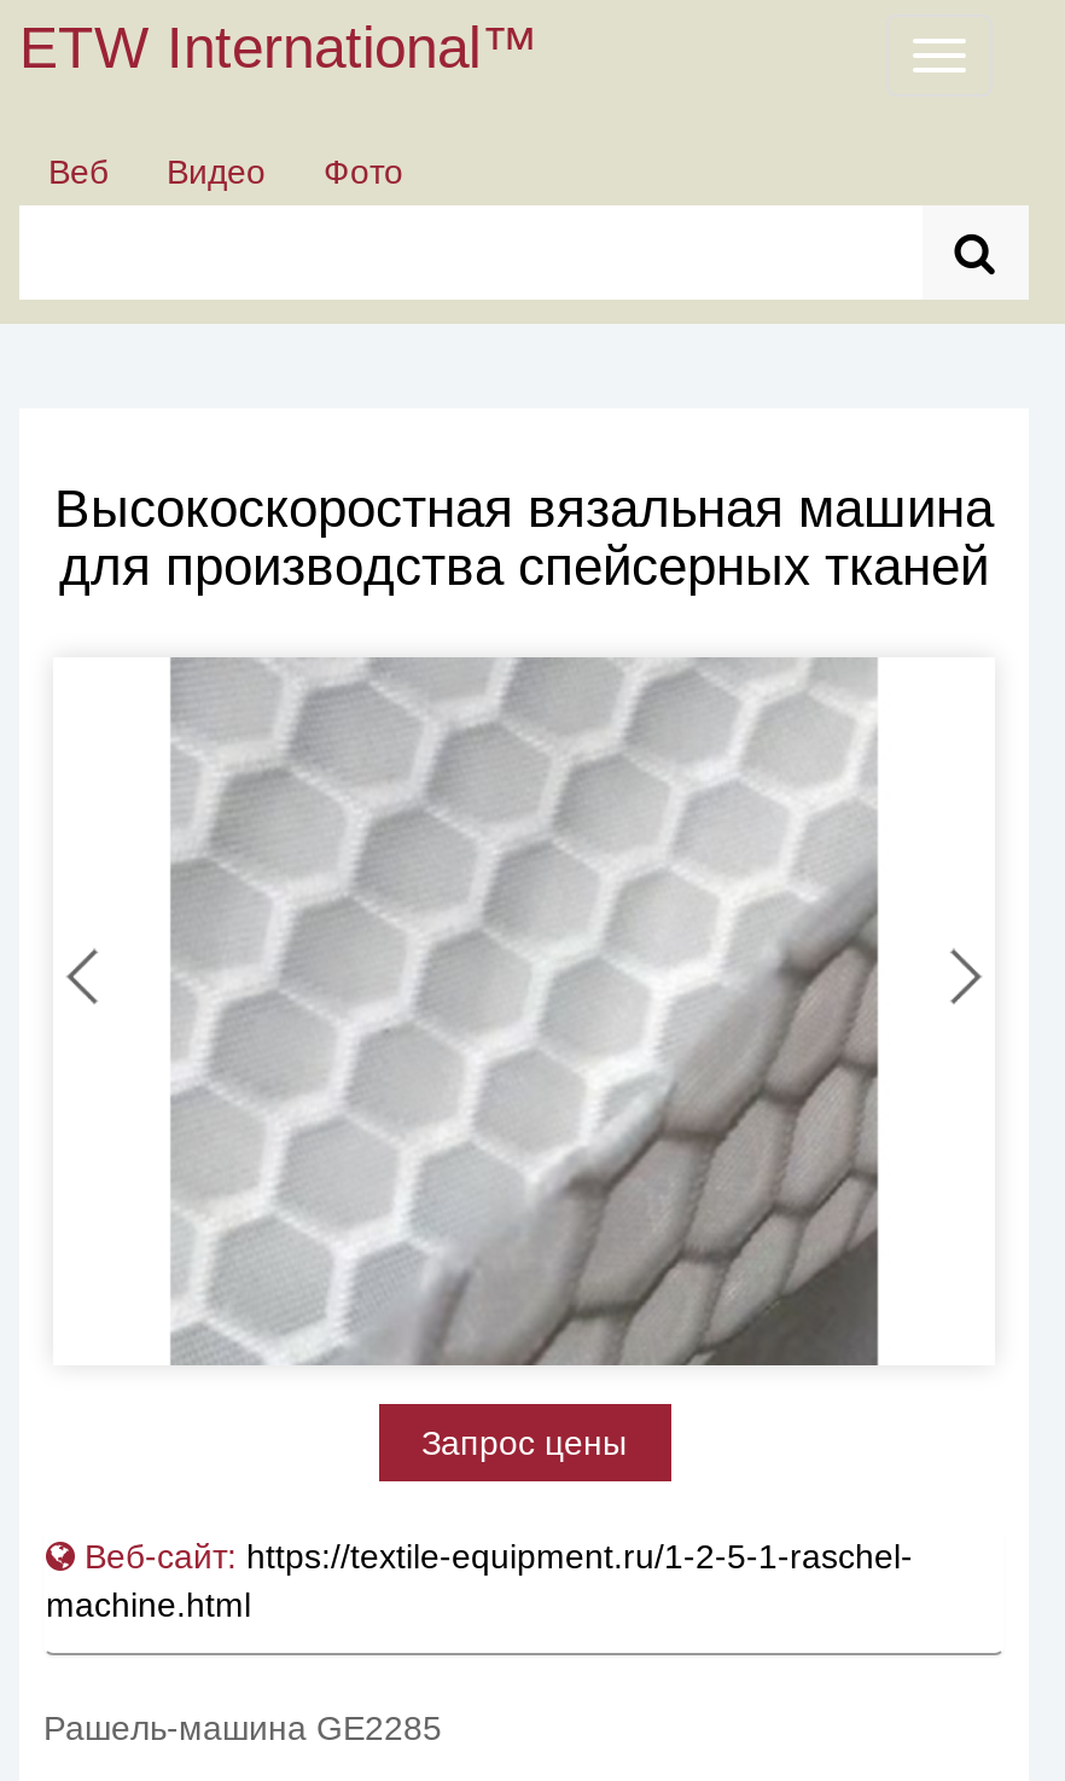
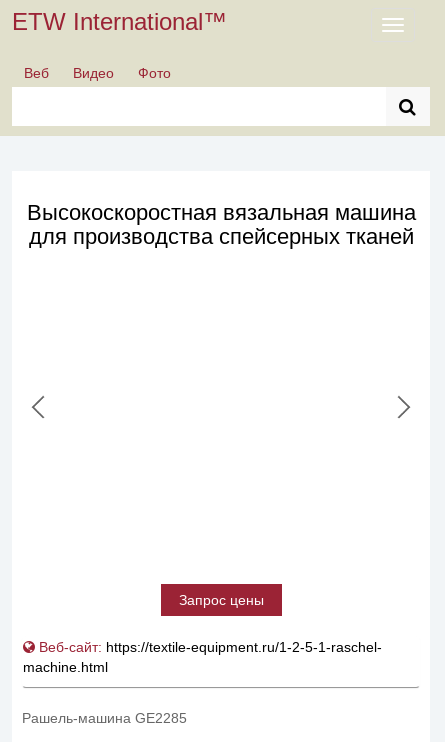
- [image]
